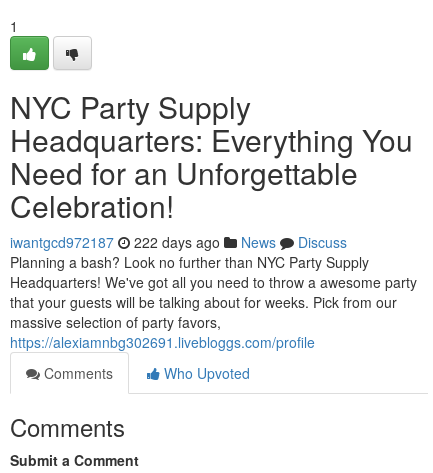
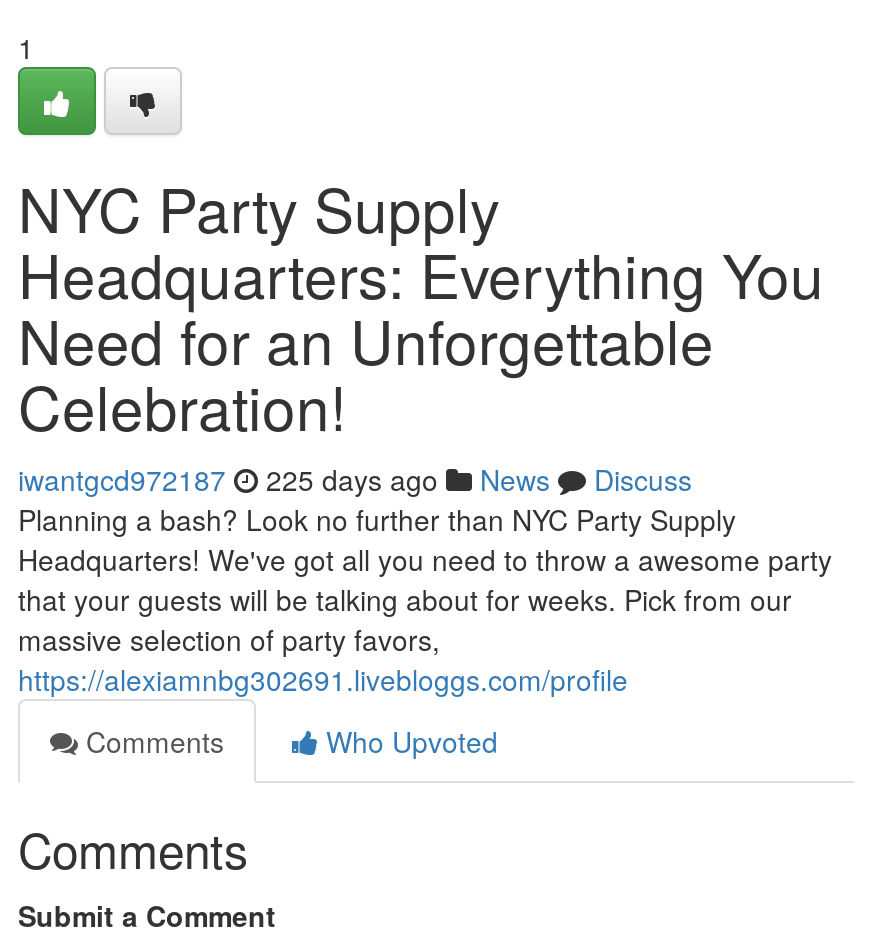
- iwantgcd972187 222 days ago News Discuss
+ iwantgcd972187 225 days ago News Discuss
